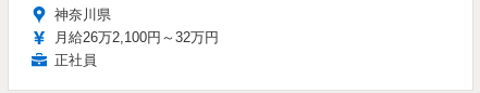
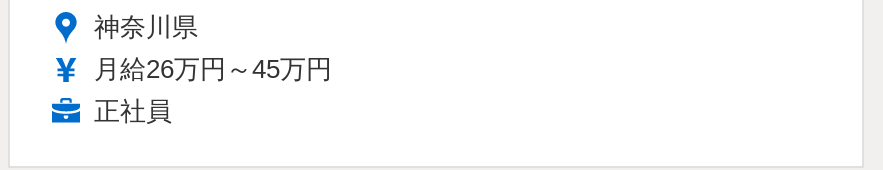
- 月給26万2,100円～32万円
+ 月給26万円～45万円
